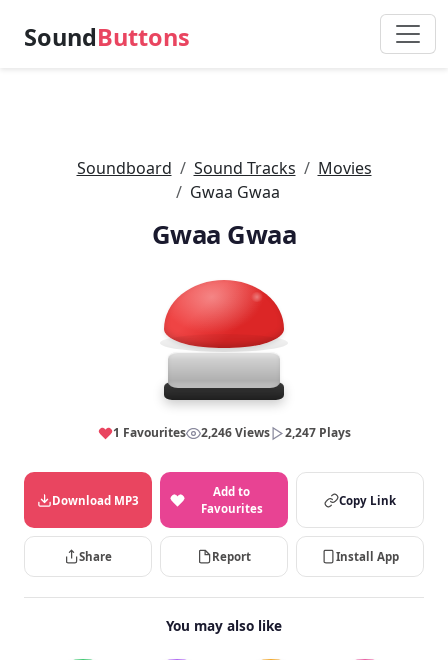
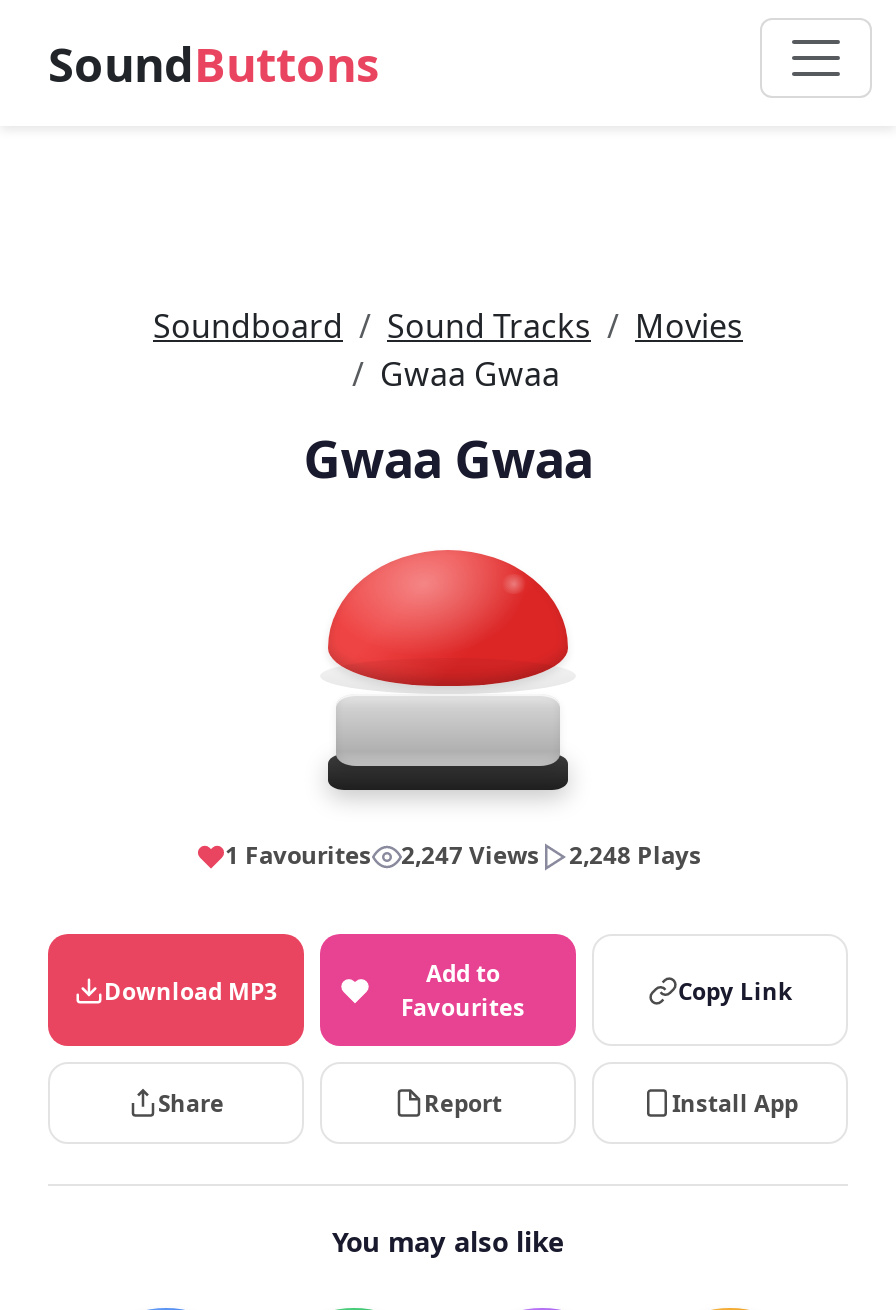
- 2,246 Views
+ 2,247 Views

- 2,247 Plays
+ 2,248 Plays
